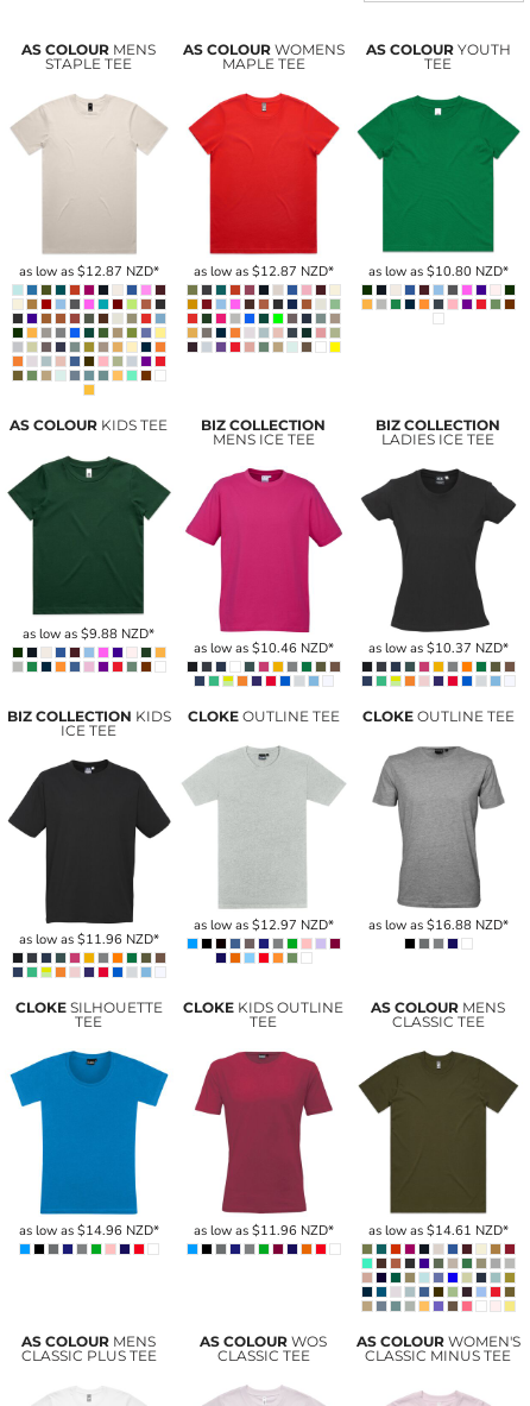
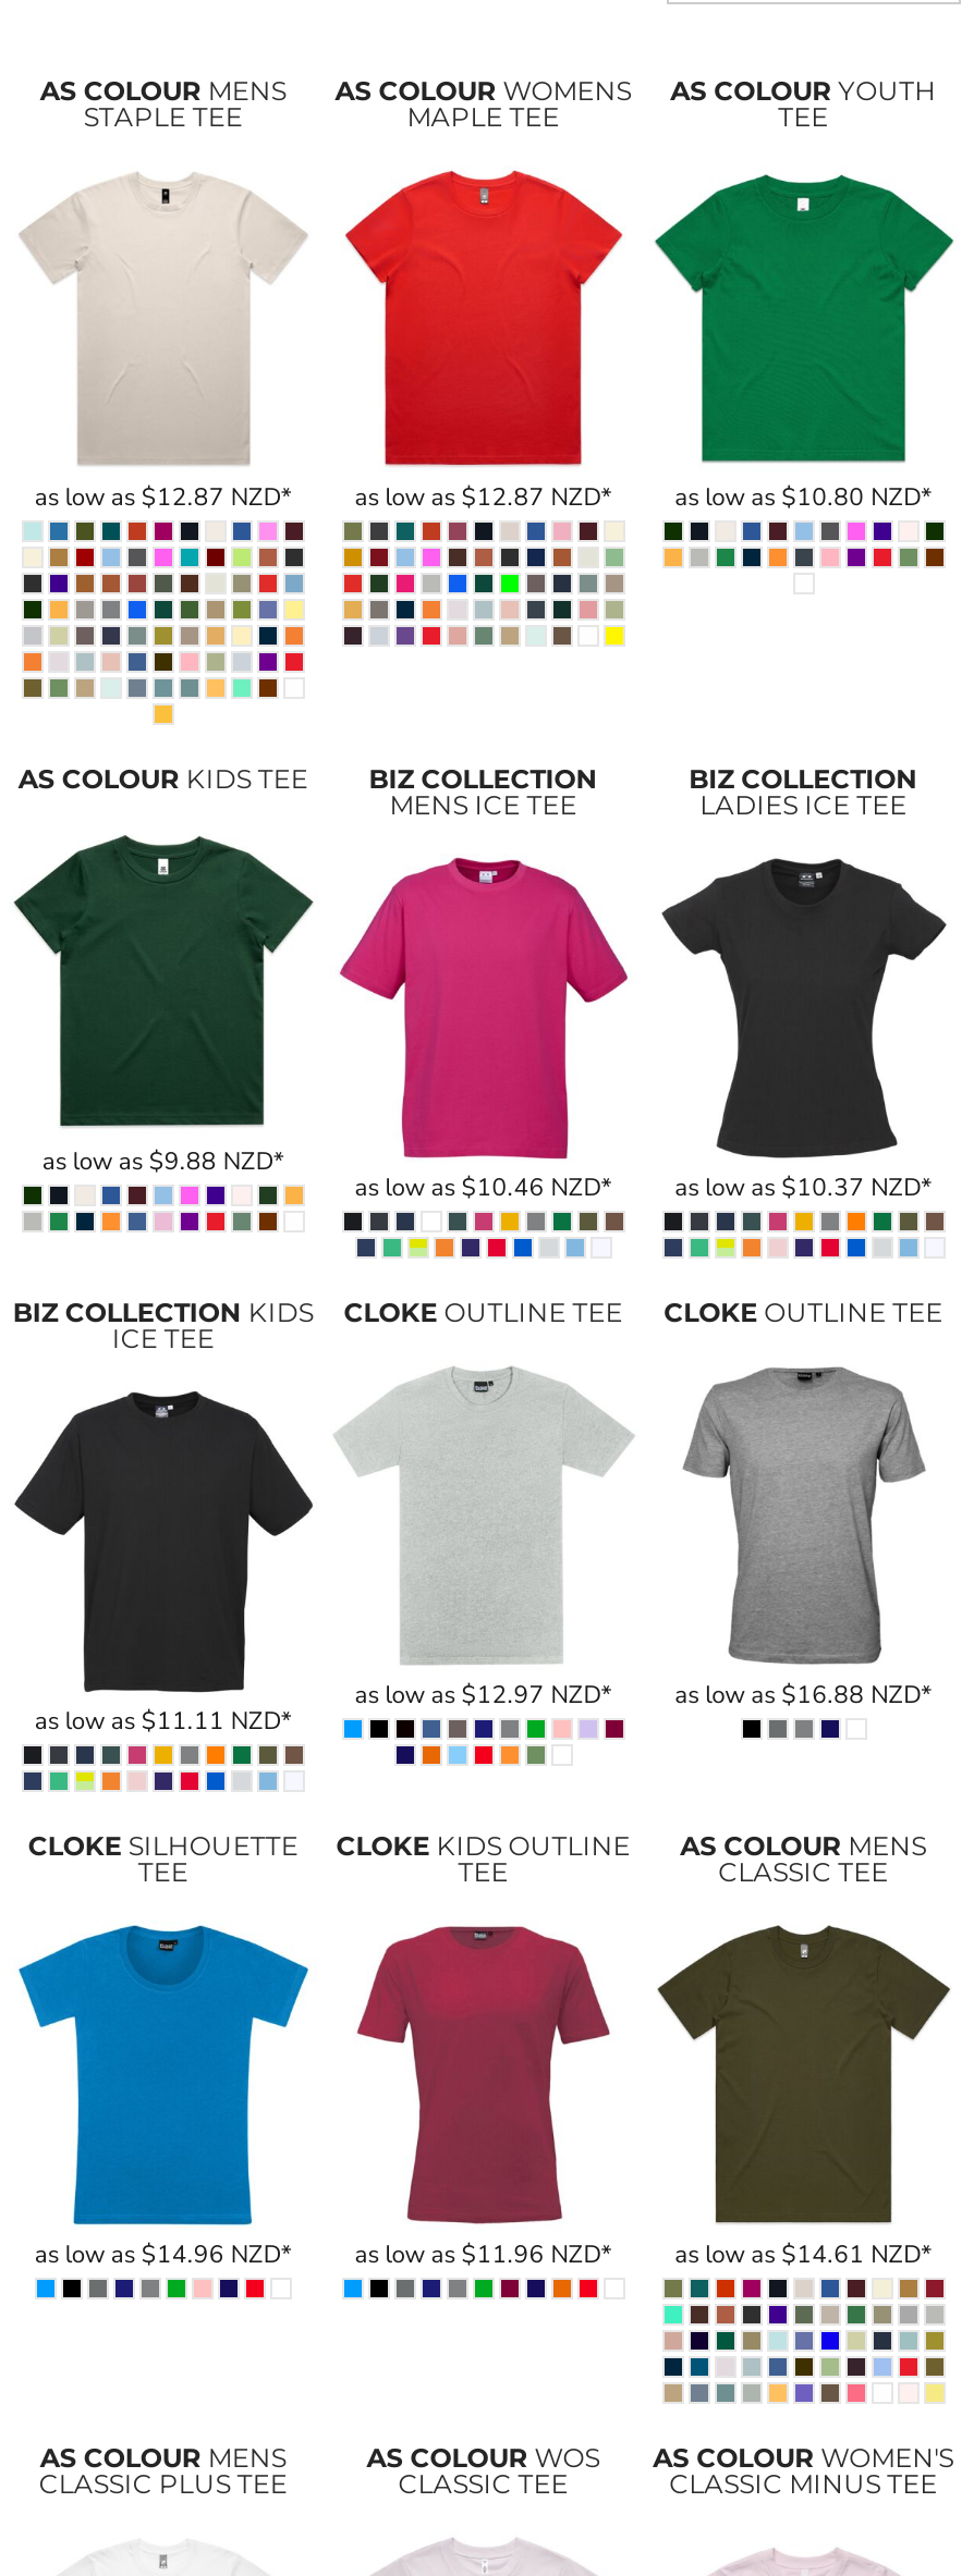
- as low as $11.96 NZD*
+ as low as $11.11 NZD*
